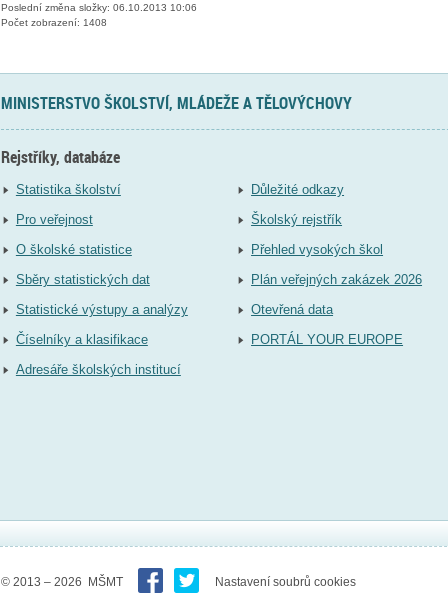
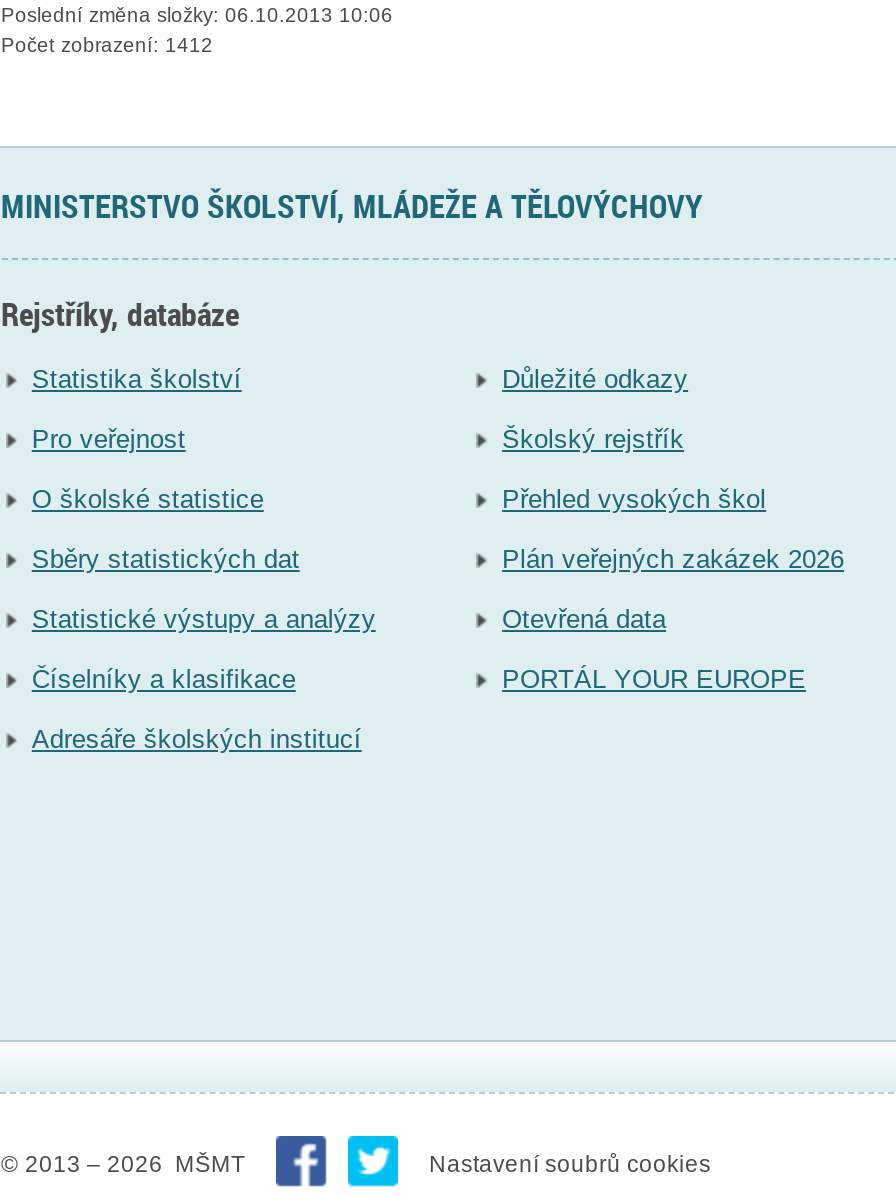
- Počet zobrazení: 1408
+ Počet zobrazení: 1412
